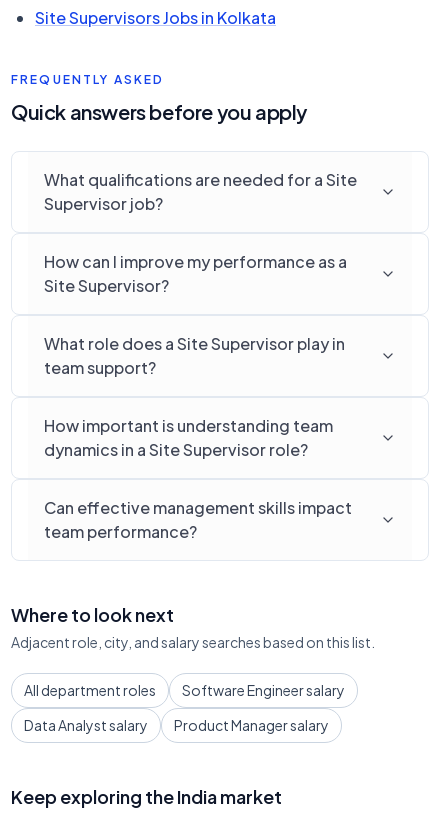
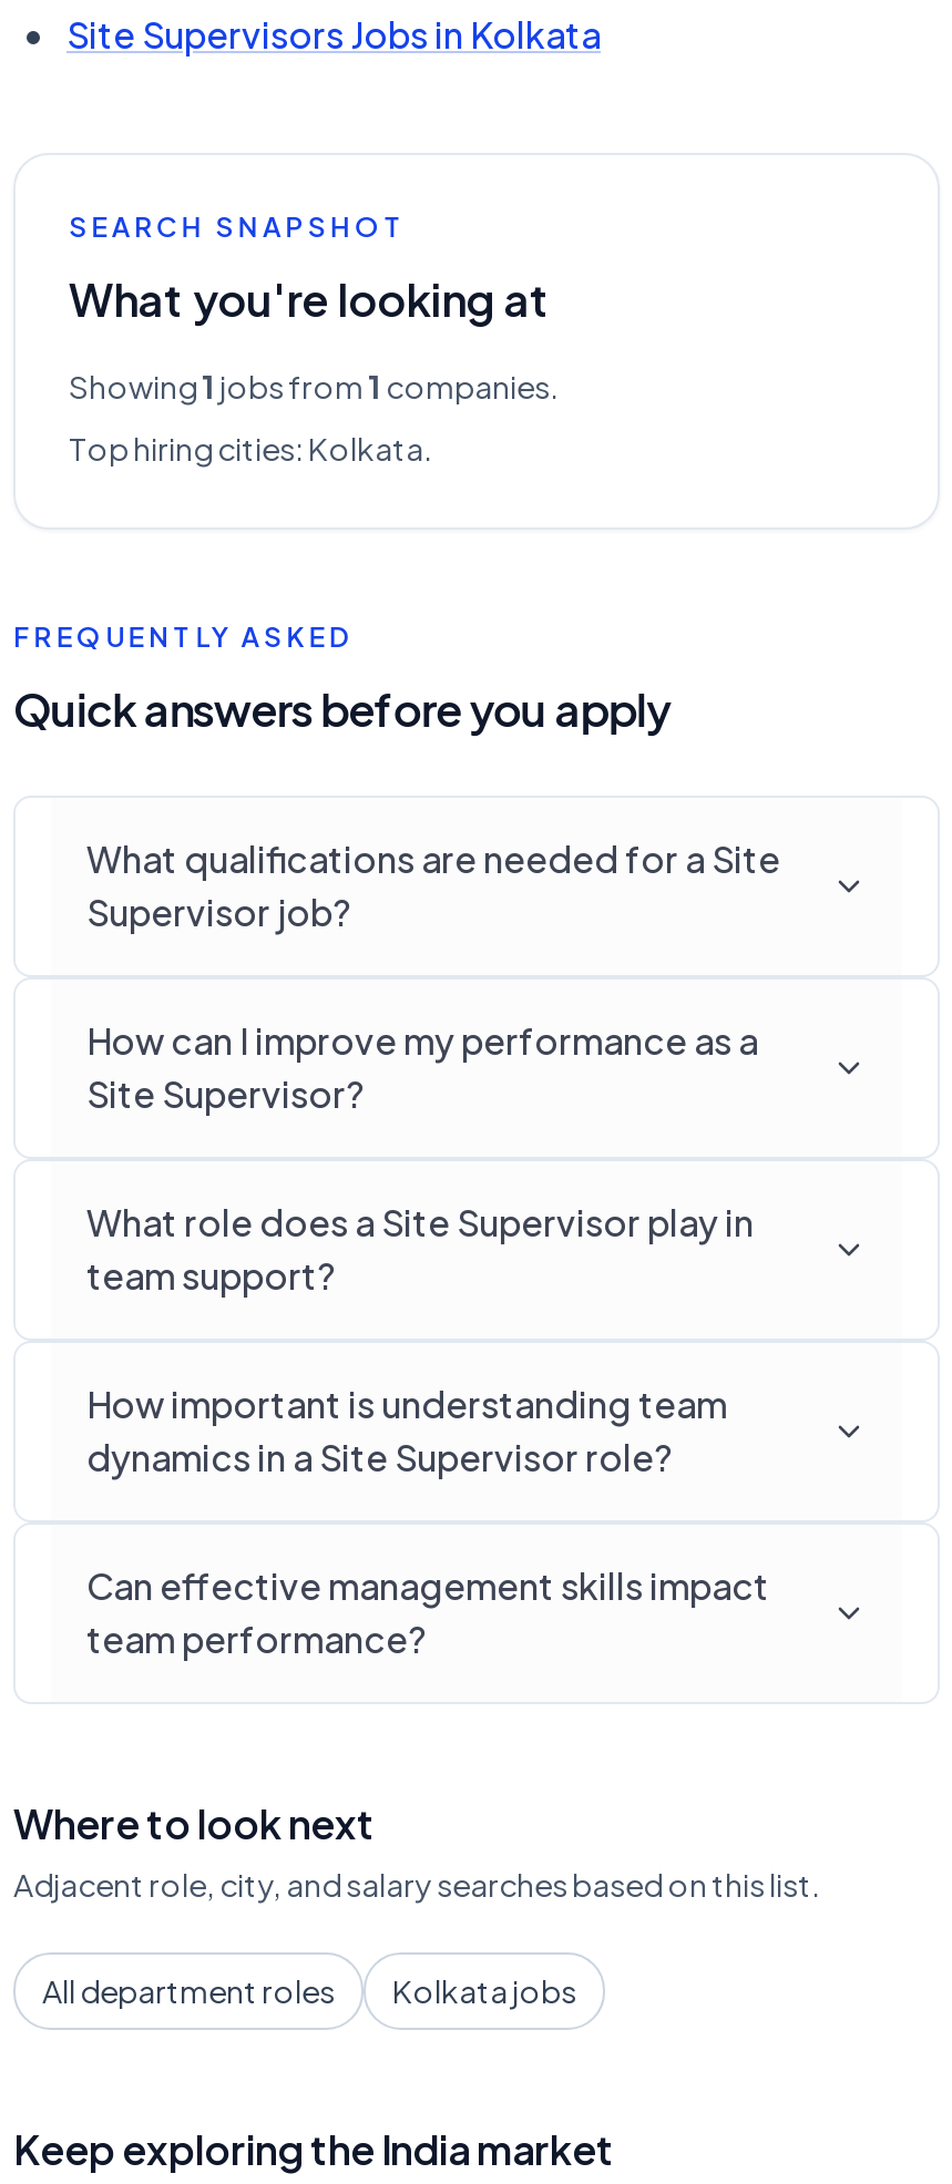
+ SEARCH SNAPSHOT
+ What you're looking at
+ Showing1 jobs from 1 companies.
+ Top hiring cities: Kolkata.

moved down: FREQUENTLY ASKED | Quick answers before you apply | What qualifications are needed for a Site | ... | Adjacent role, city, and salary searches based on this list. | All department roles

- Software Engineer salary
- Data Analyst salary
- Product Manager salary
+ Kolkata jobs
